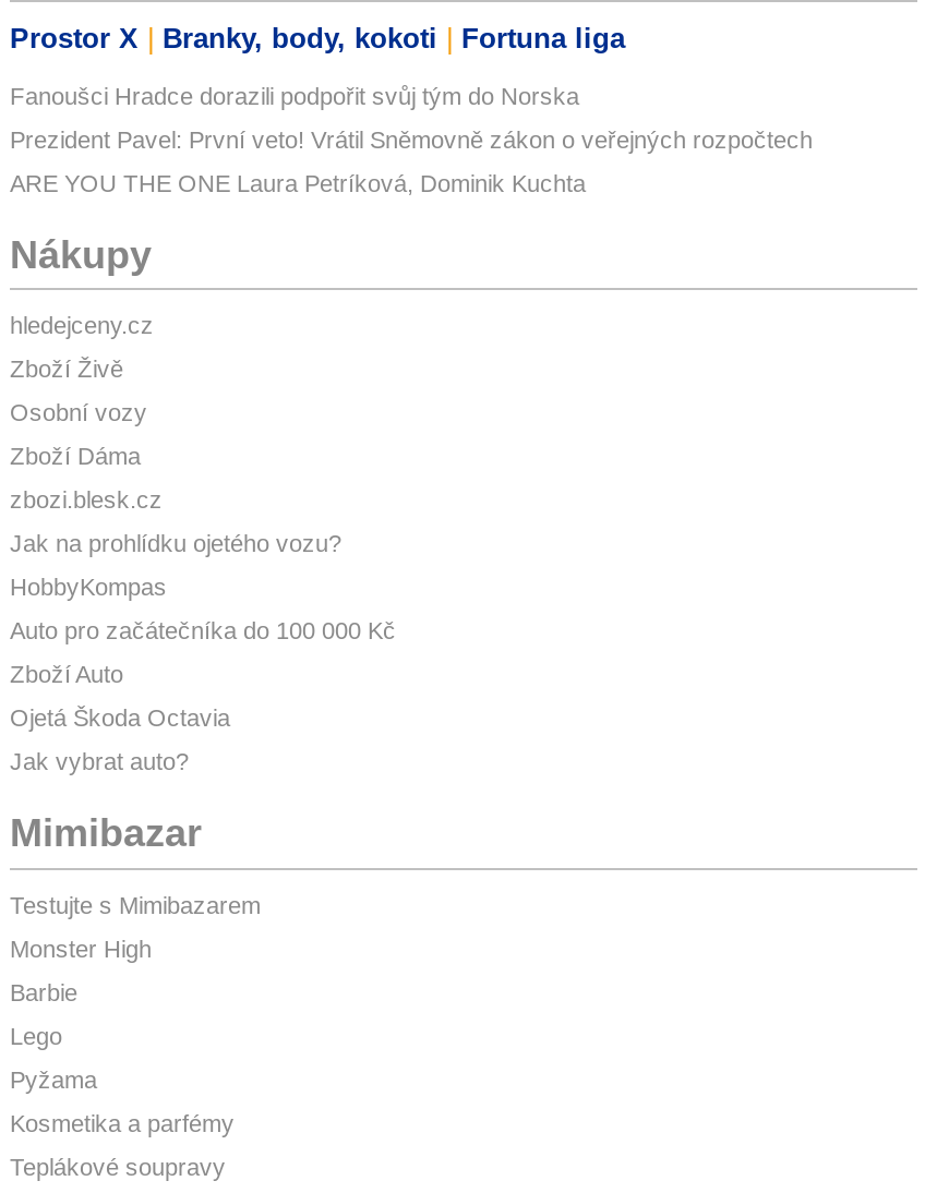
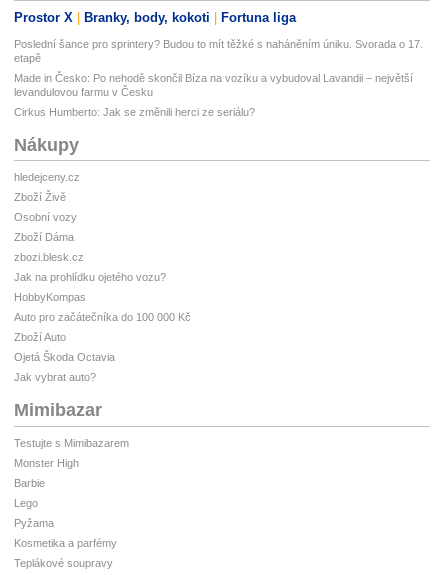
- Fanoušci Hradce dorazili podpořit svůj tým do Norska
+ Poslední šance pro sprintery? Budou to mít těžké s naháněním úniku. Svorada o 17.
+ etapě

- Prezident Pavel: První veto! Vrátil Sněmovně zákon o veřejných rozpočtech
+ Made in Česko: Po nehodě skončil Bíza na vozíku a vybudoval Lavandii – největší
+ levandulovou farmu v Česku

- ARE YOU THE ONE Laura Petríková, Dominik Kuchta
+ Cirkus Humberto: Jak se změnili herci ze seriálu?
